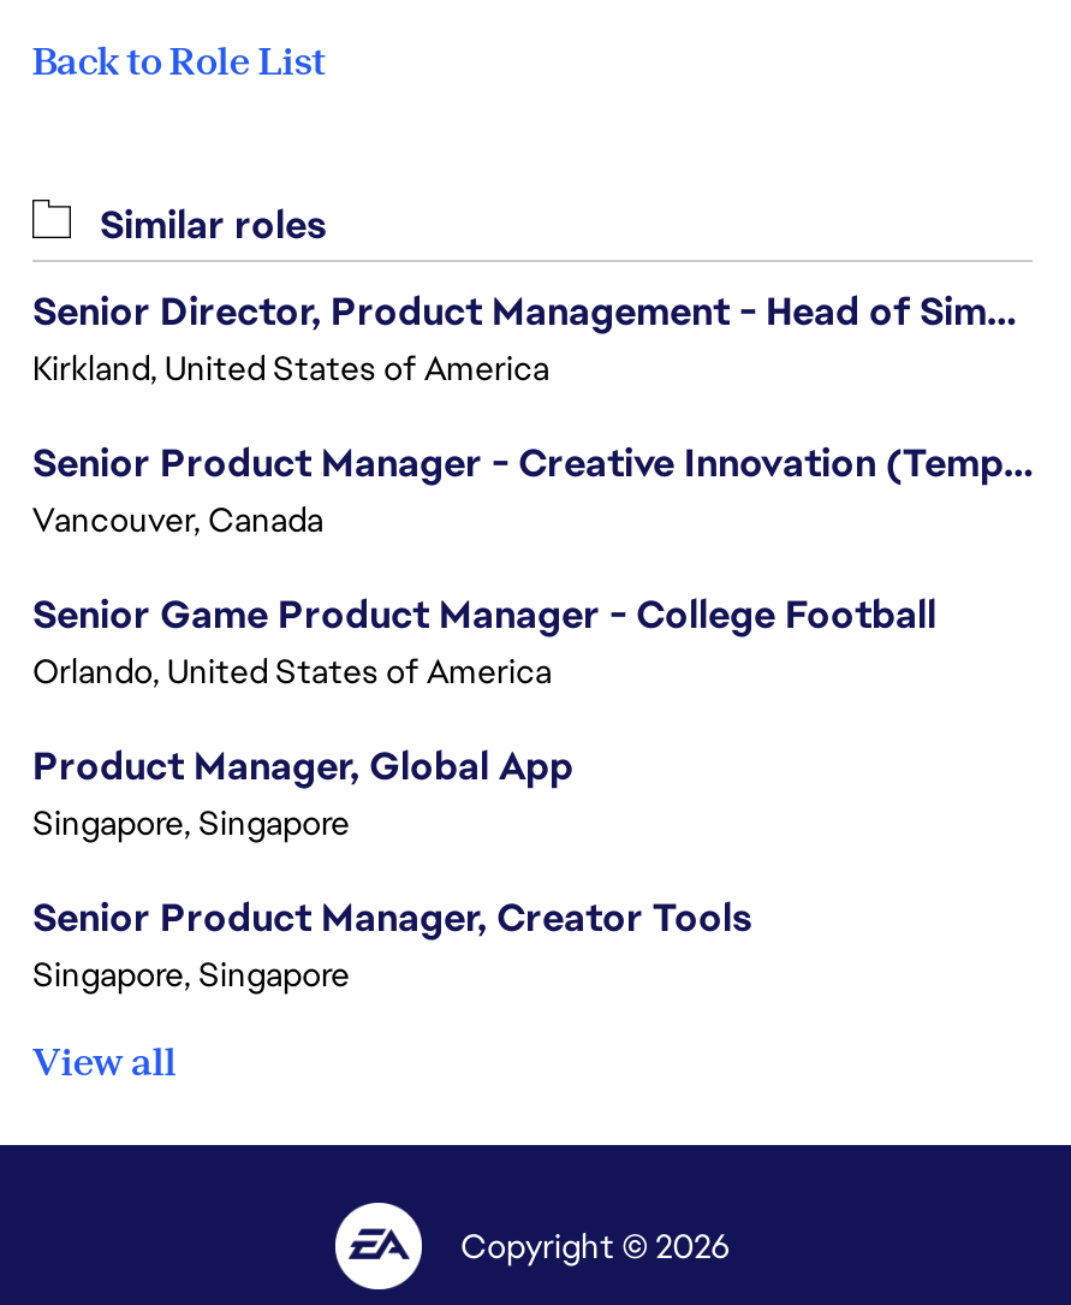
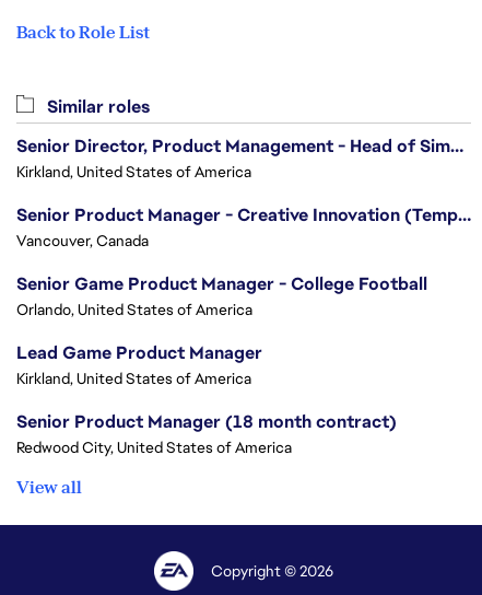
- Product Manager, Global App
- Singapore, Singapore
+ Lead Game Product Manager
+ Kirkland, United States of America

- Senior Product Manager, Creator Tools
- Singapore, Singapore
+ Senior Product Manager (18 month contract)
+ Redwood City, United States of America
